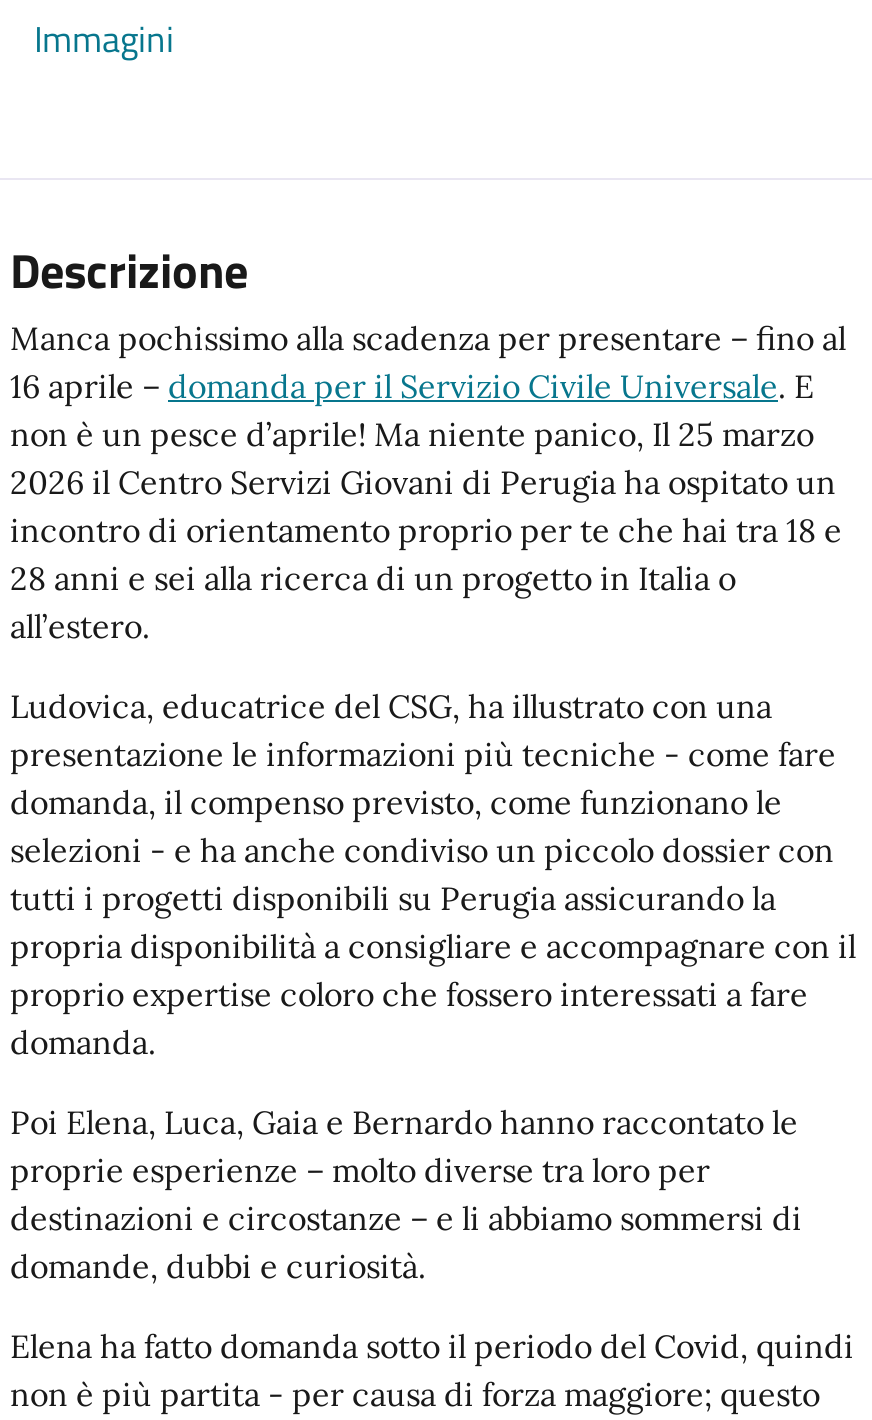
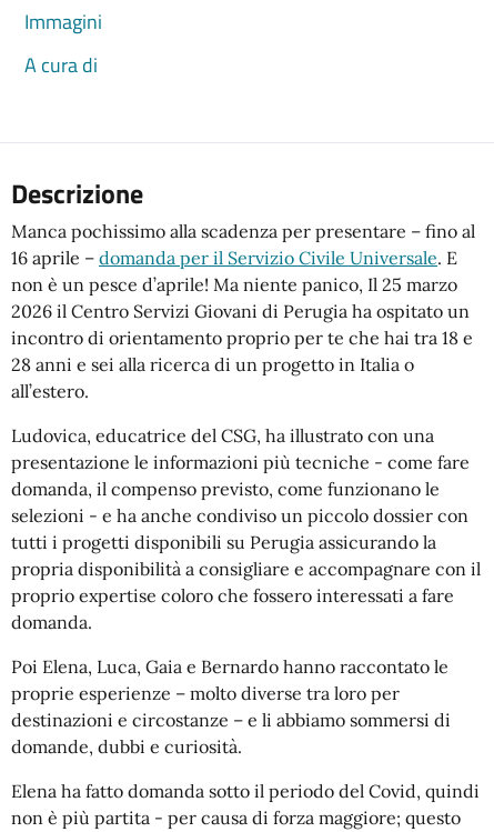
+ A cura di
